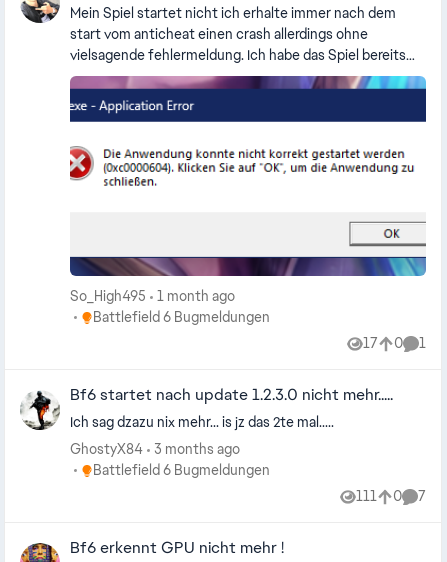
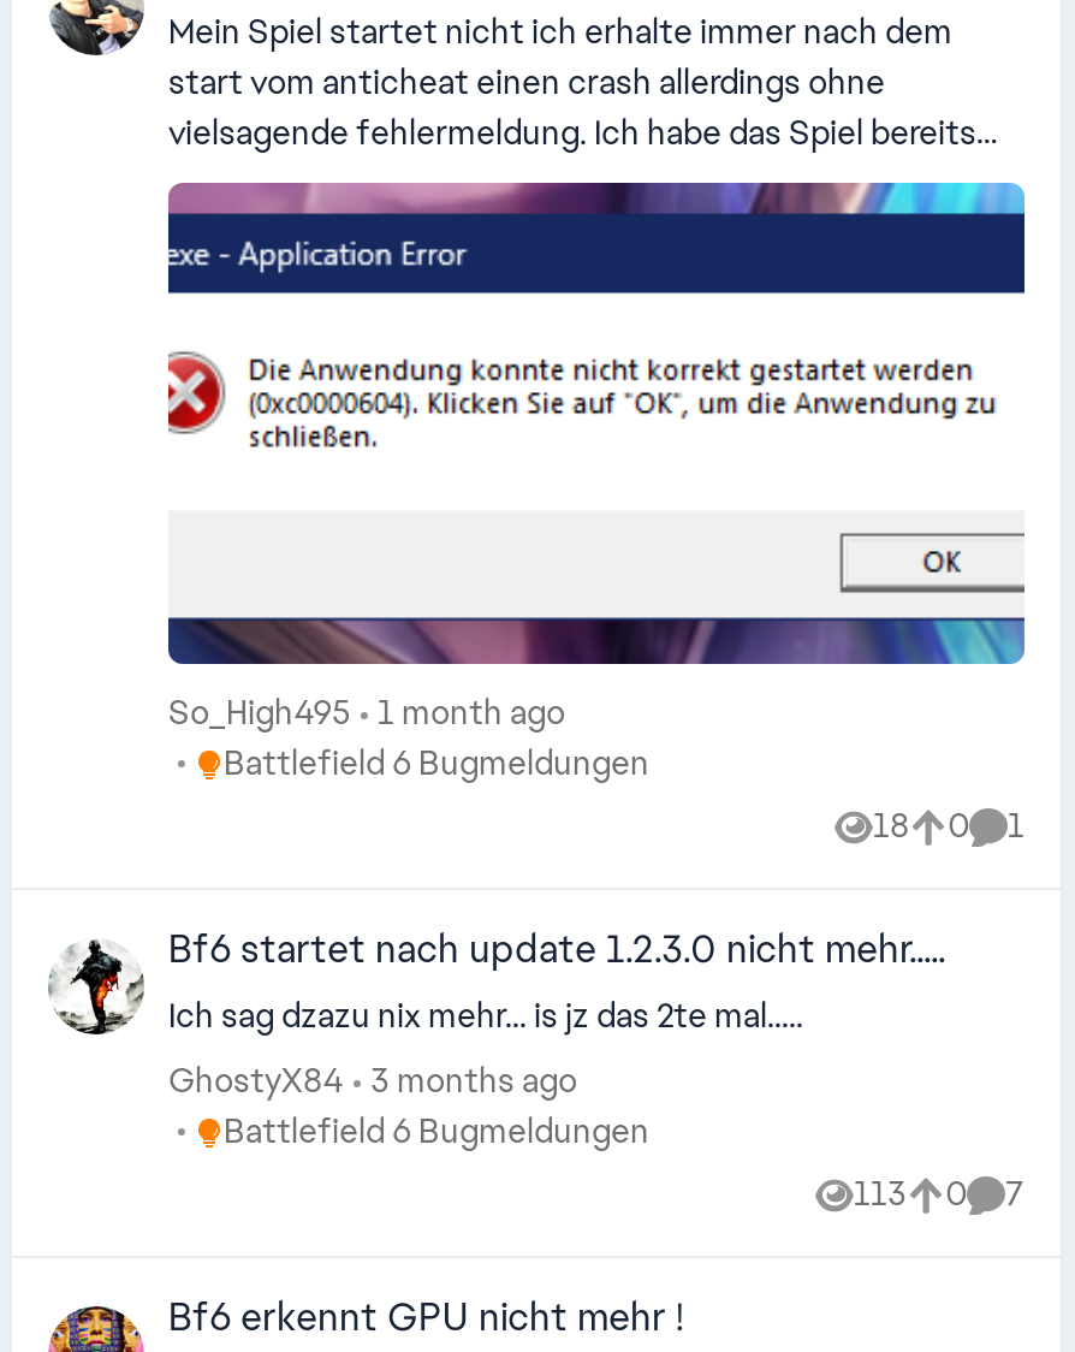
- 17
+ 18

- 111
+ 113
